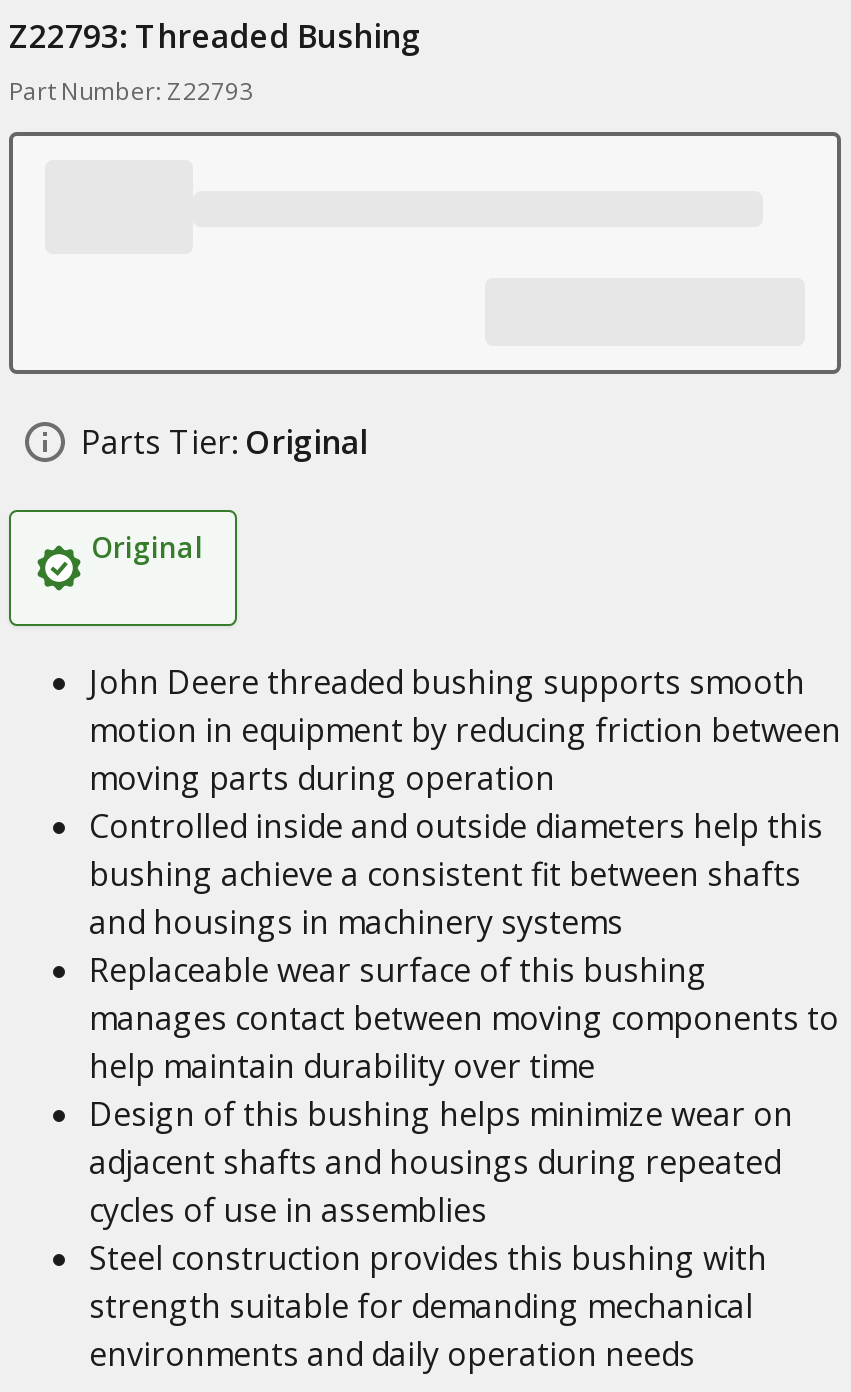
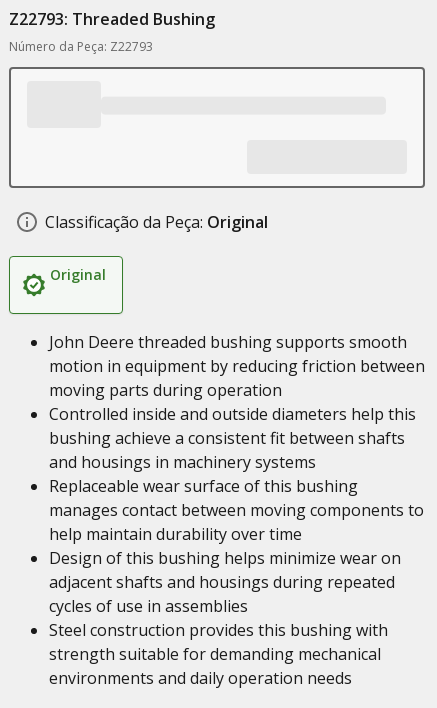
- Part Number: Z22793
+ Número da Peça: Z22793

- Parts Tier: Original
+ Classificação da Peça: Original
